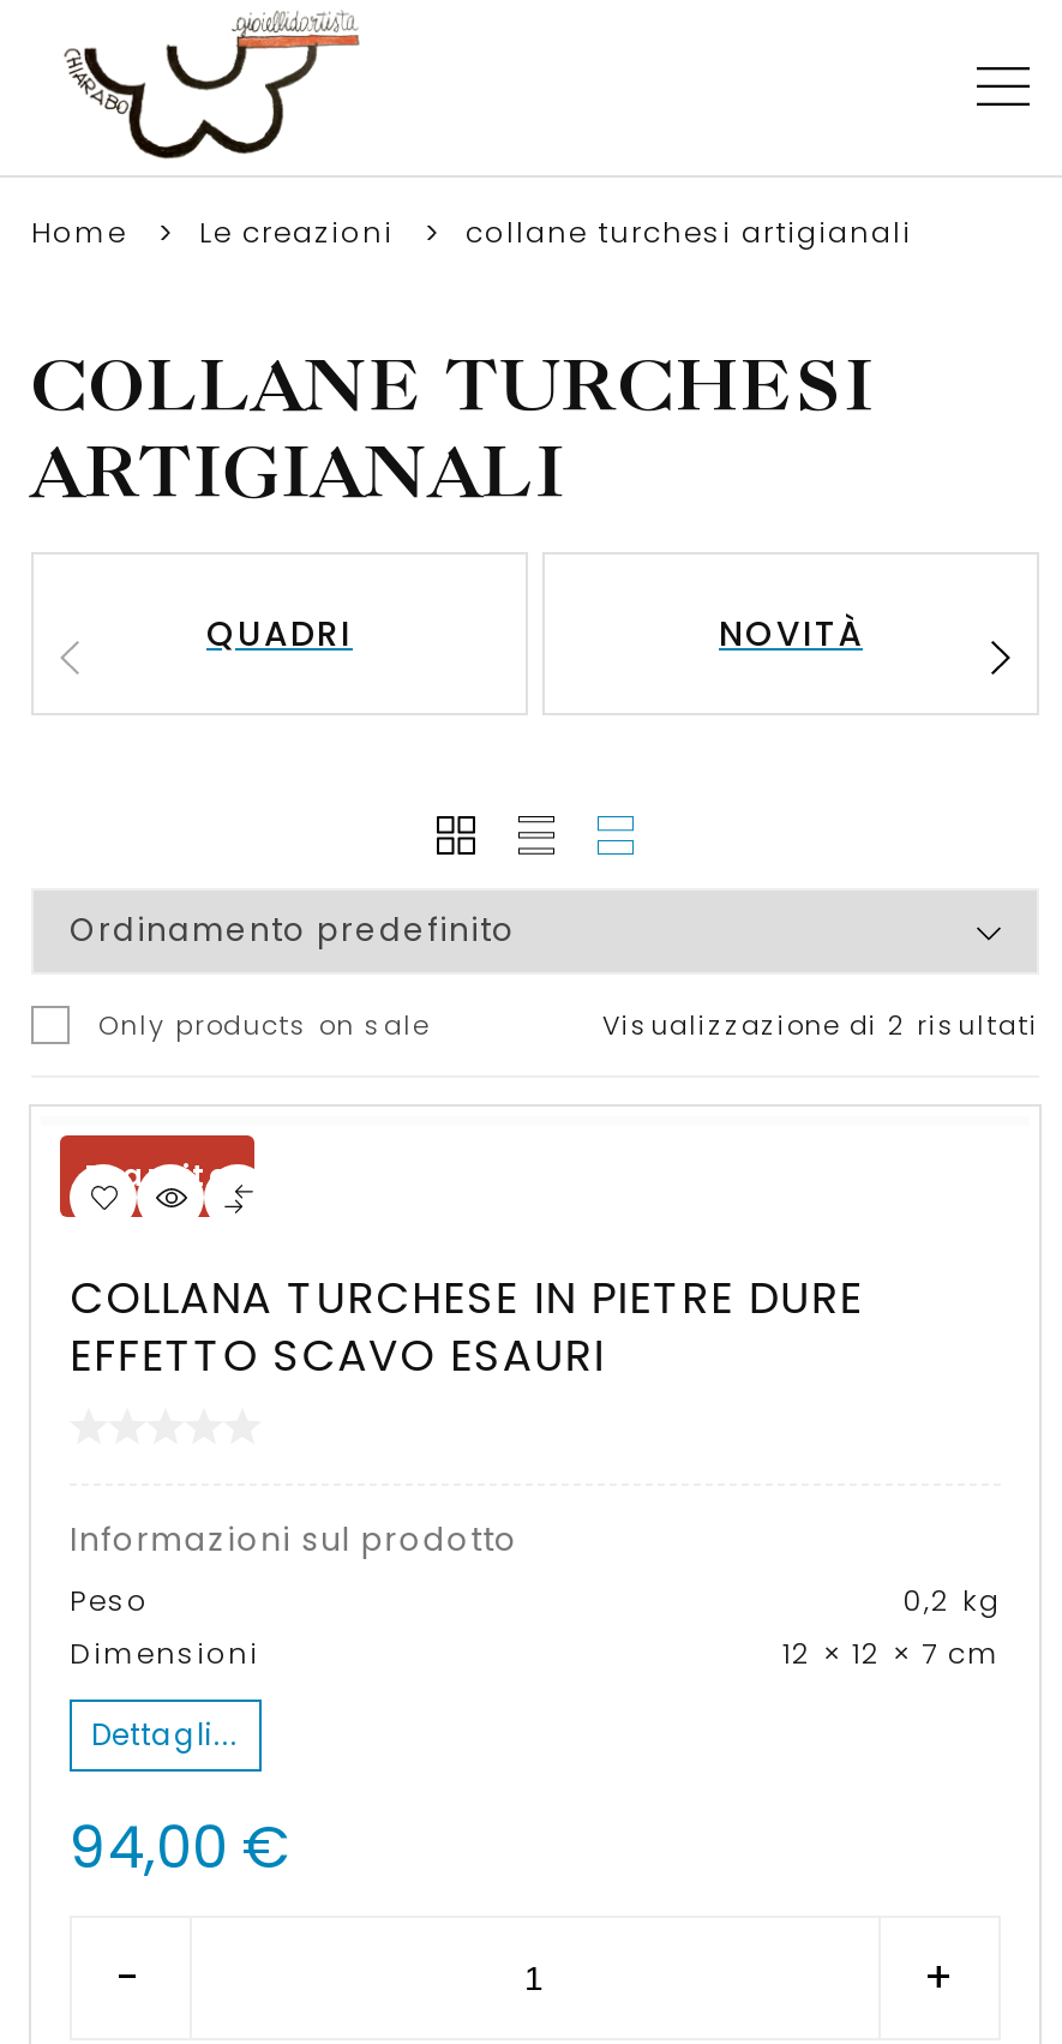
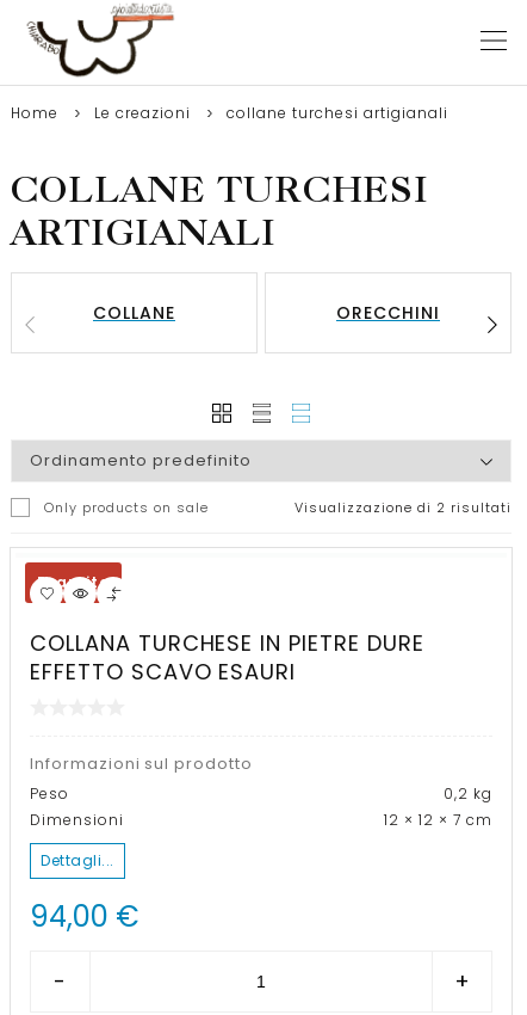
- QUADRI
- NOVITÀ
+ COLLANE
+ ORECCHINI
